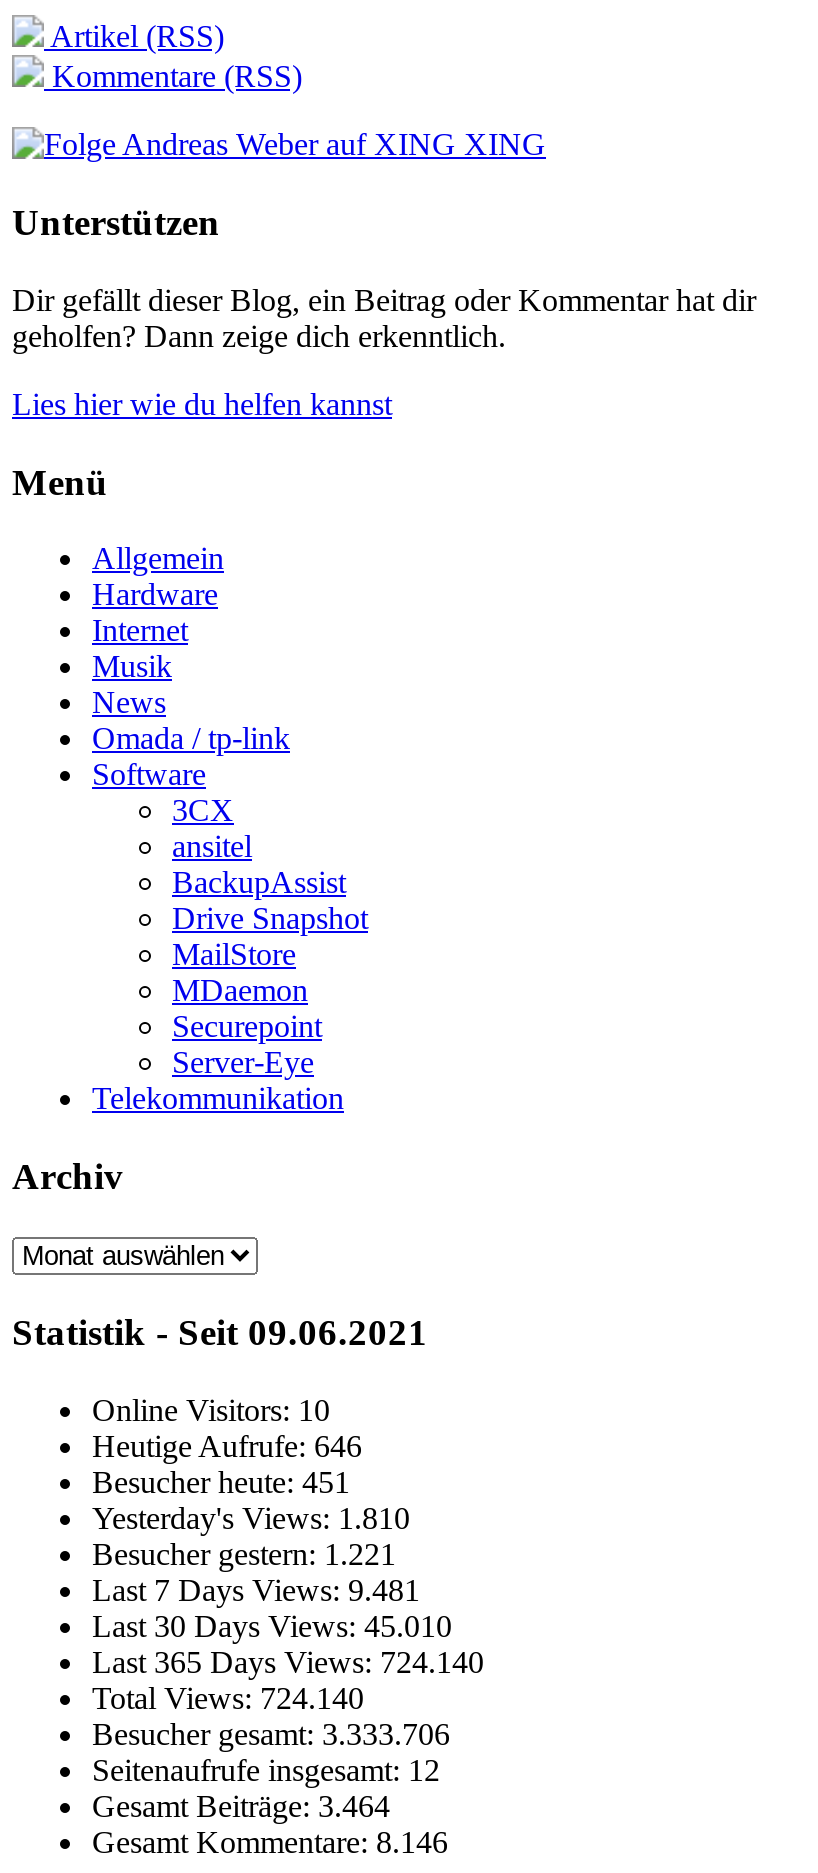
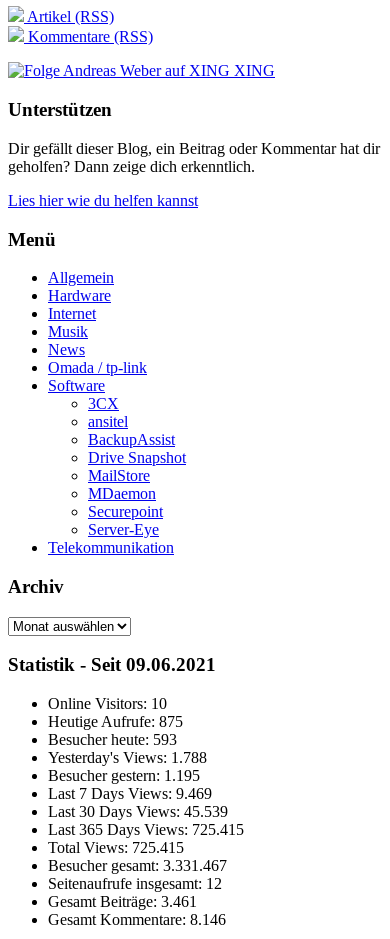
- Heutige Aufrufe: 646
+ Heutige Aufrufe: 875

- Besucher heute: 451
+ Besucher heute: 593

- Yesterday's Views: 1.810
+ Yesterday's Views: 1.788

- Besucher gestern: 1.221
+ Besucher gestern: 1.195

- Last 7 Days Views: 9.481
+ Last 7 Days Views: 9.469

- Last 30 Days Views: 45.010
+ Last 30 Days Views: 45.539

- Last 365 Days Views: 724.140
+ Last 365 Days Views: 725.415

- Total Views: 724.140
+ Total Views: 725.415

- Besucher gesamt: 3.333.706
+ Besucher gesamt: 3.331.467

- Gesamt Beiträge:3.464
+ Gesamt Beiträge:3.461
